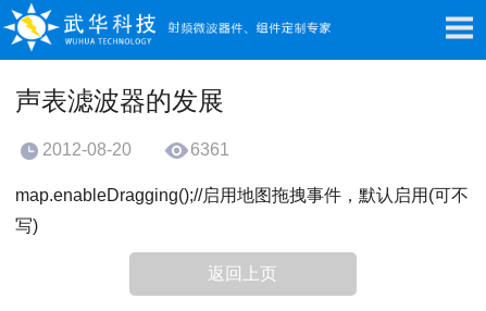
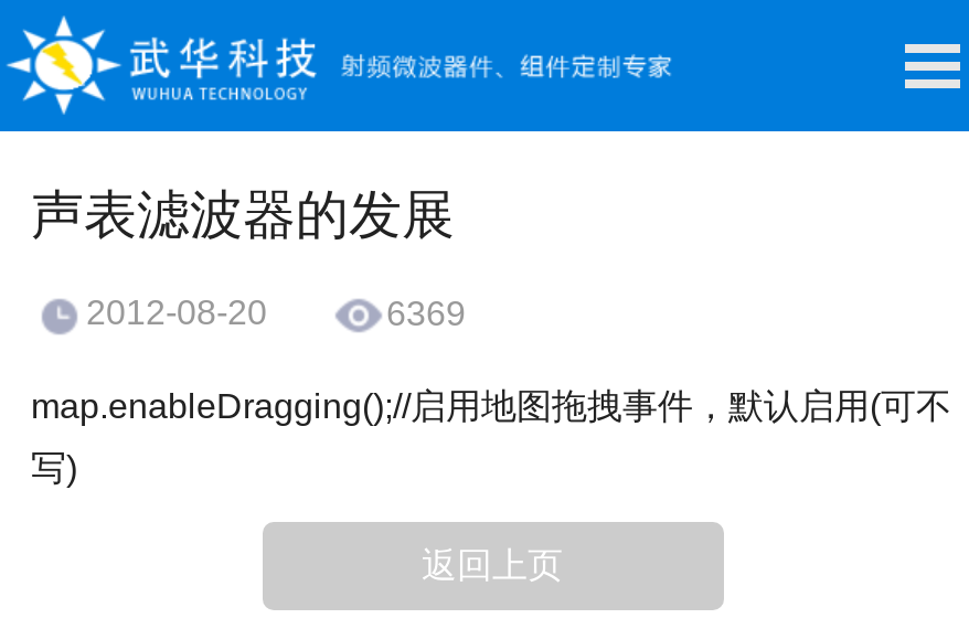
- 6361
+ 6369
